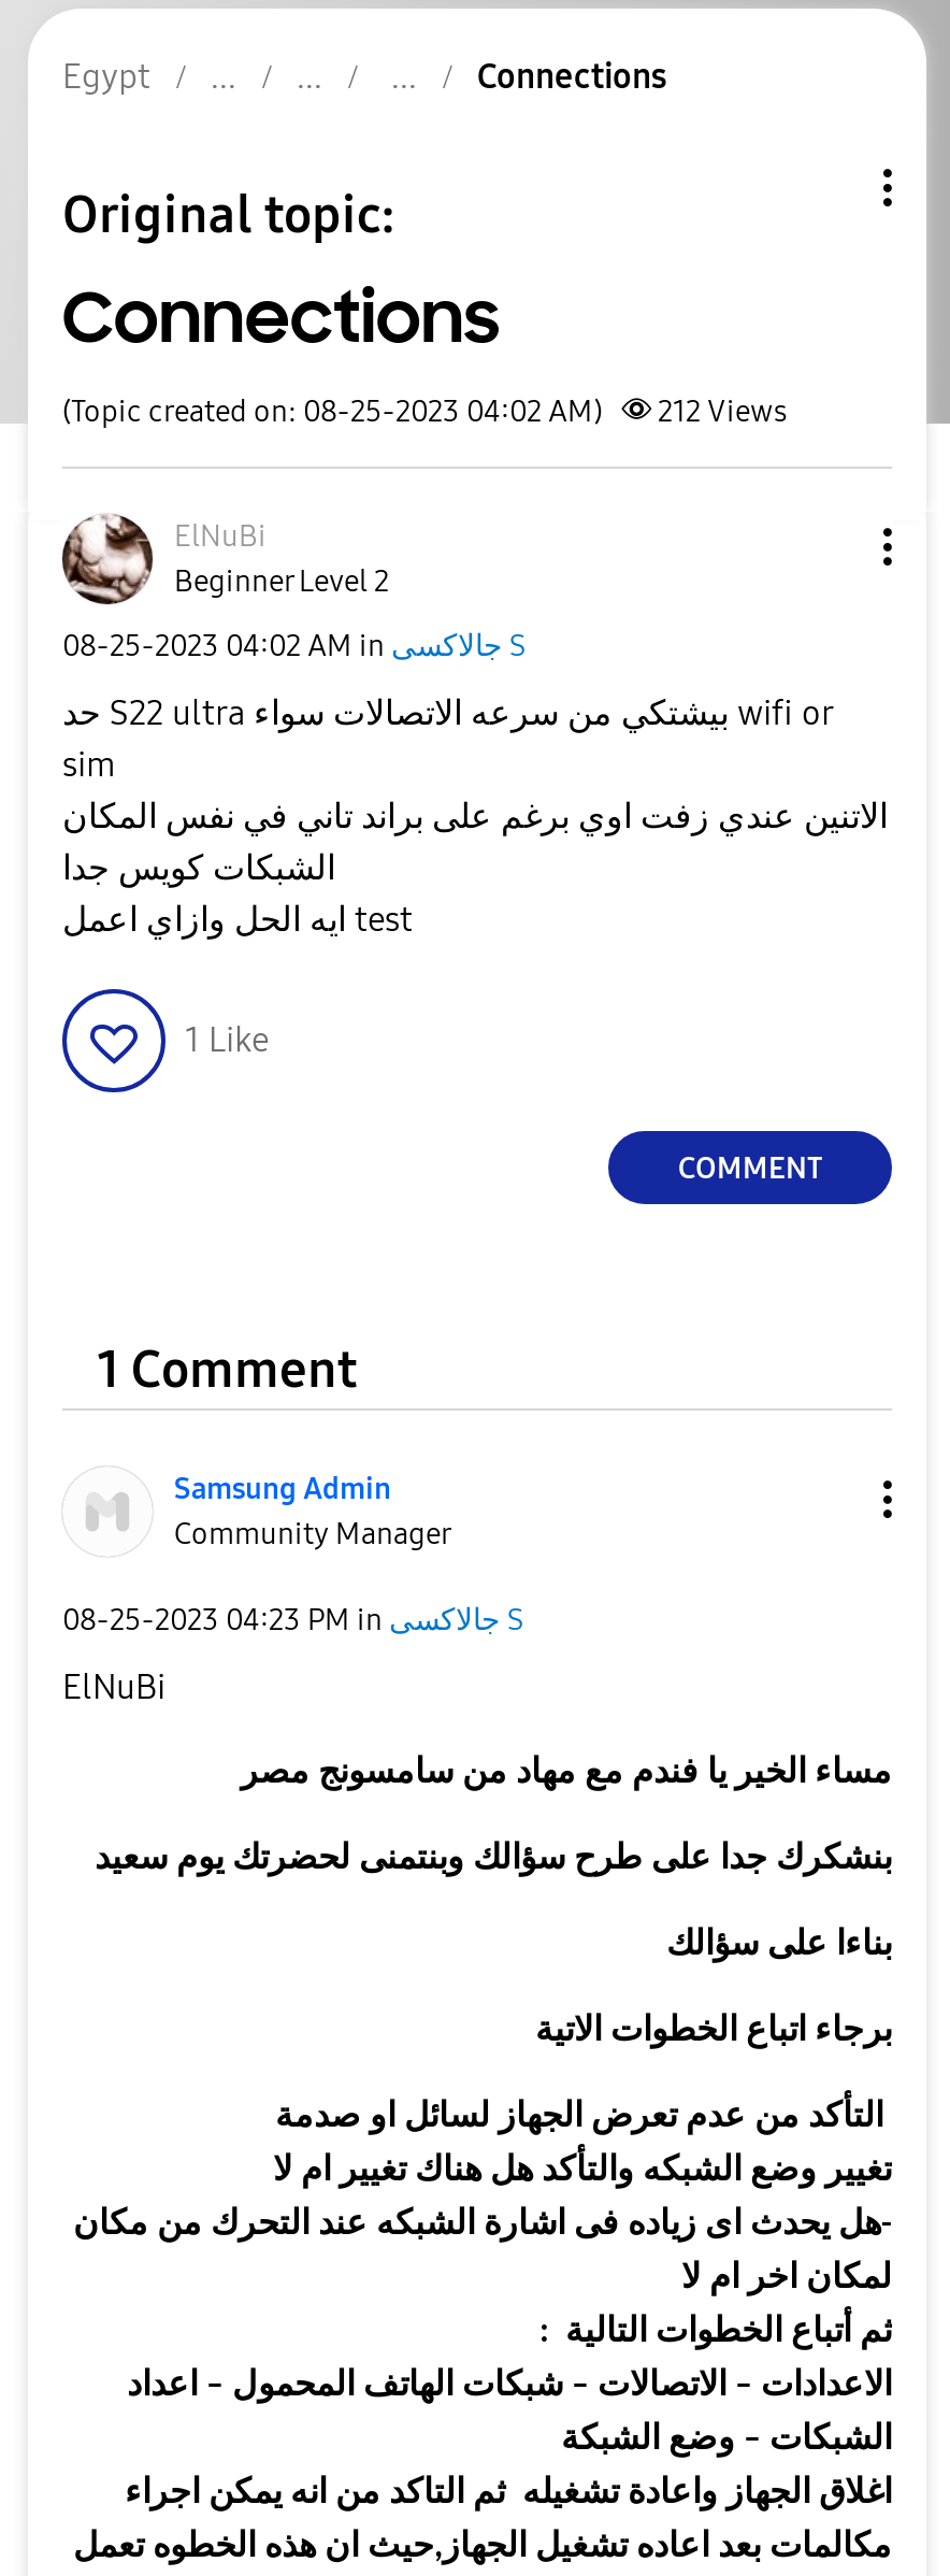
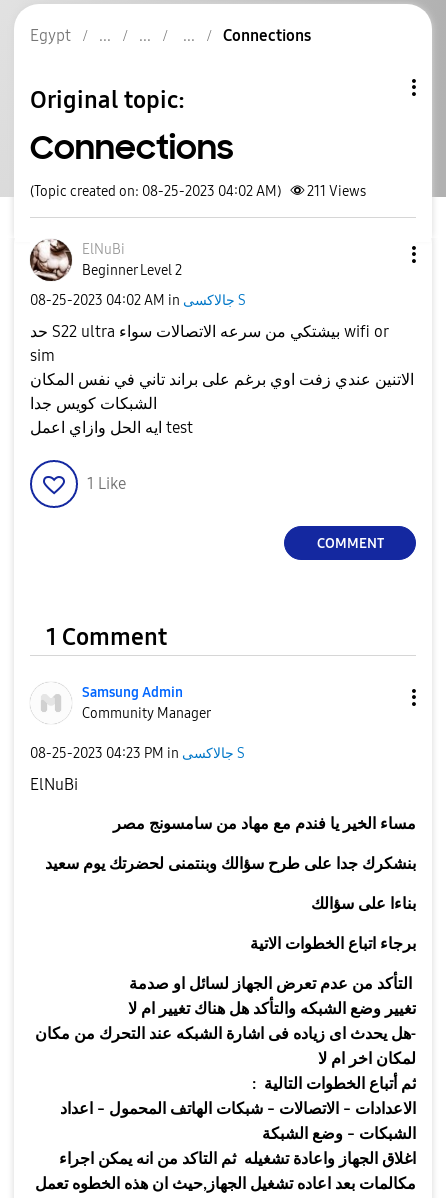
- (Topic created on: 08-25-2023 04:02 AM) 212 Views
+ (Topic created on: 08-25-2023 04:02 AM) 211 Views
